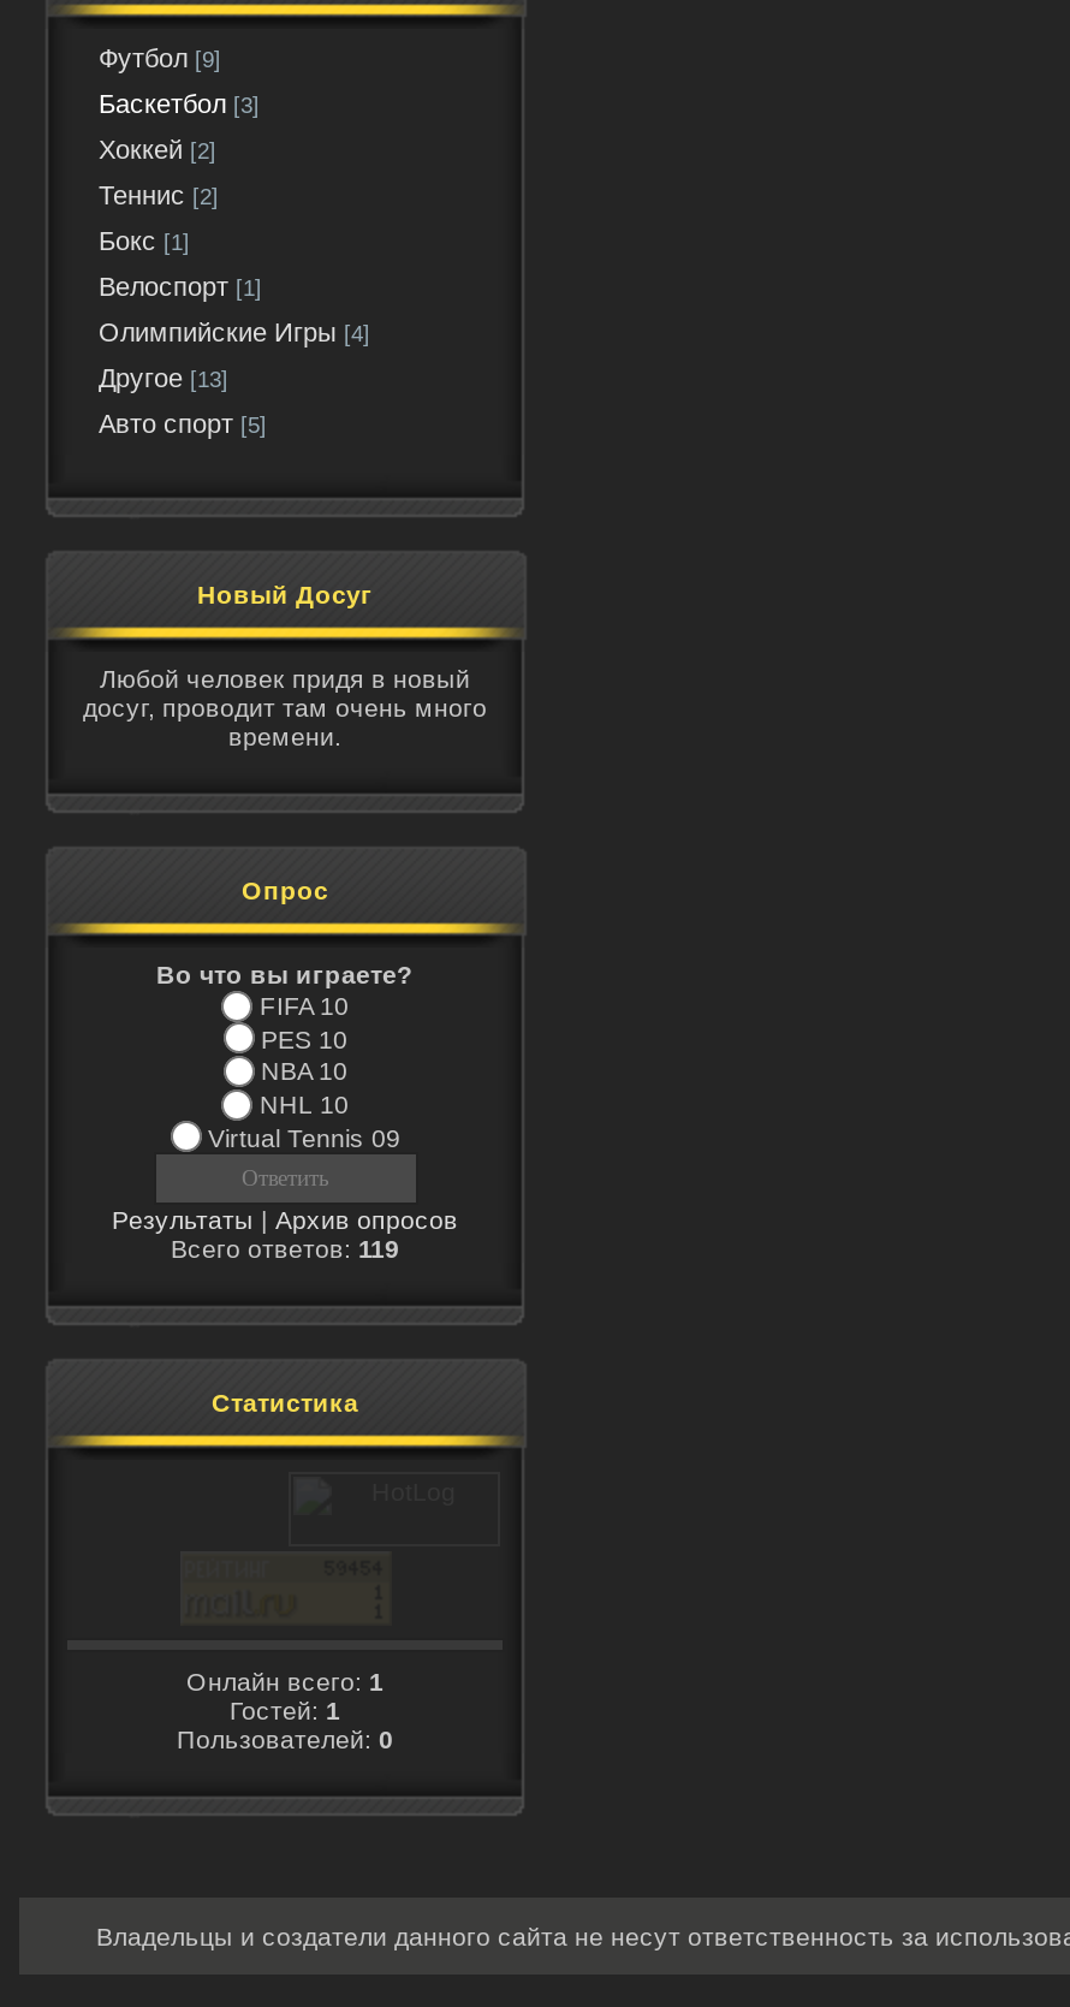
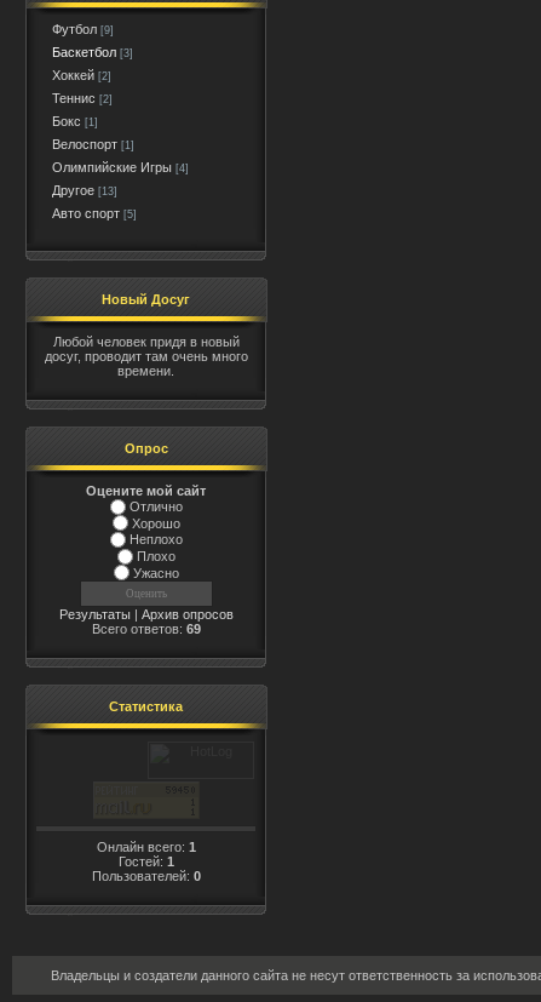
- Во что вы играете?
- FIFA 10
- PES 10
- NBA 10
- NHL 10
- Virtual Tennis 09
+ Оцените мой сайт
+ Отлично
+ Хорошо
+ Неплохо
+ Плохо
+ Ужасно

- Всего ответов: 119
+ Всего ответов: 69
